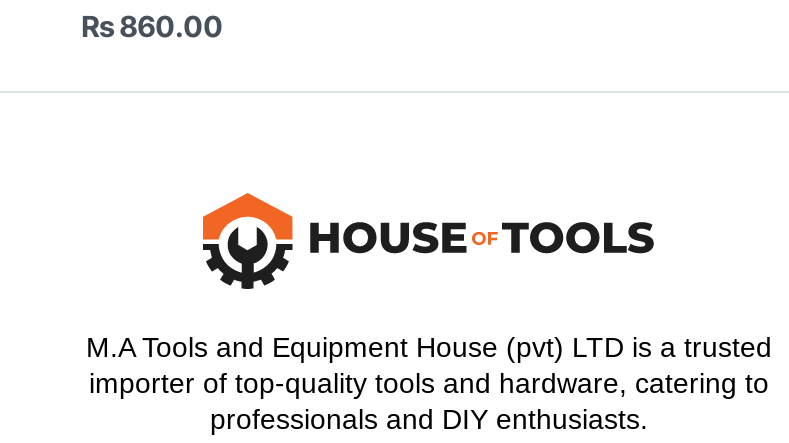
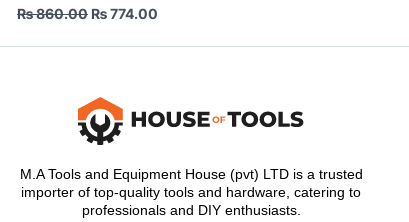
+ ₨ 774.00
